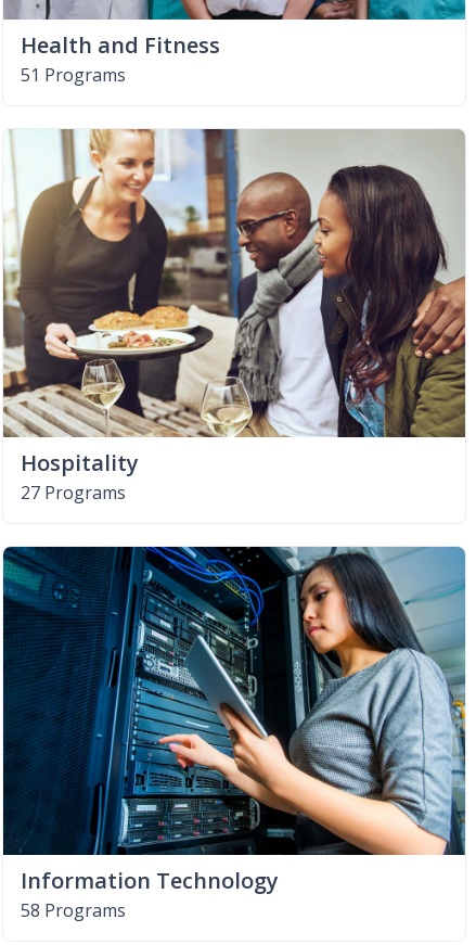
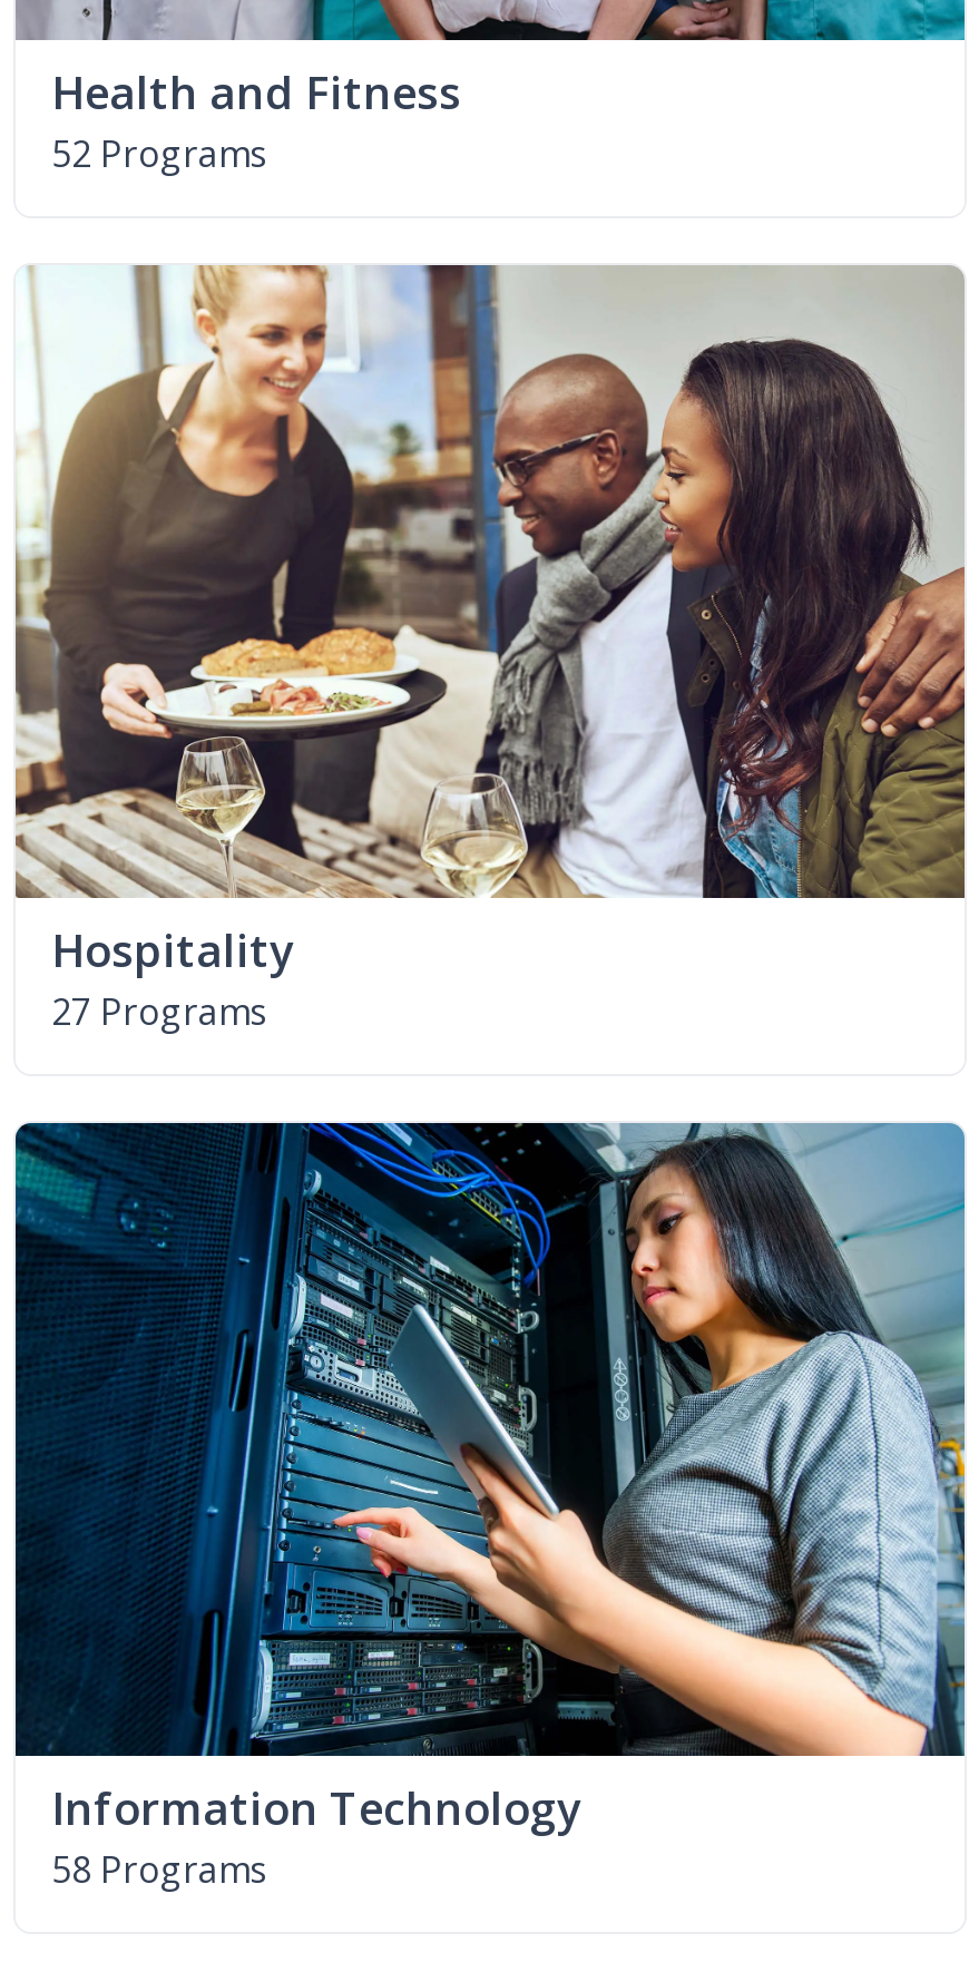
- 51 Programs
+ 52 Programs
